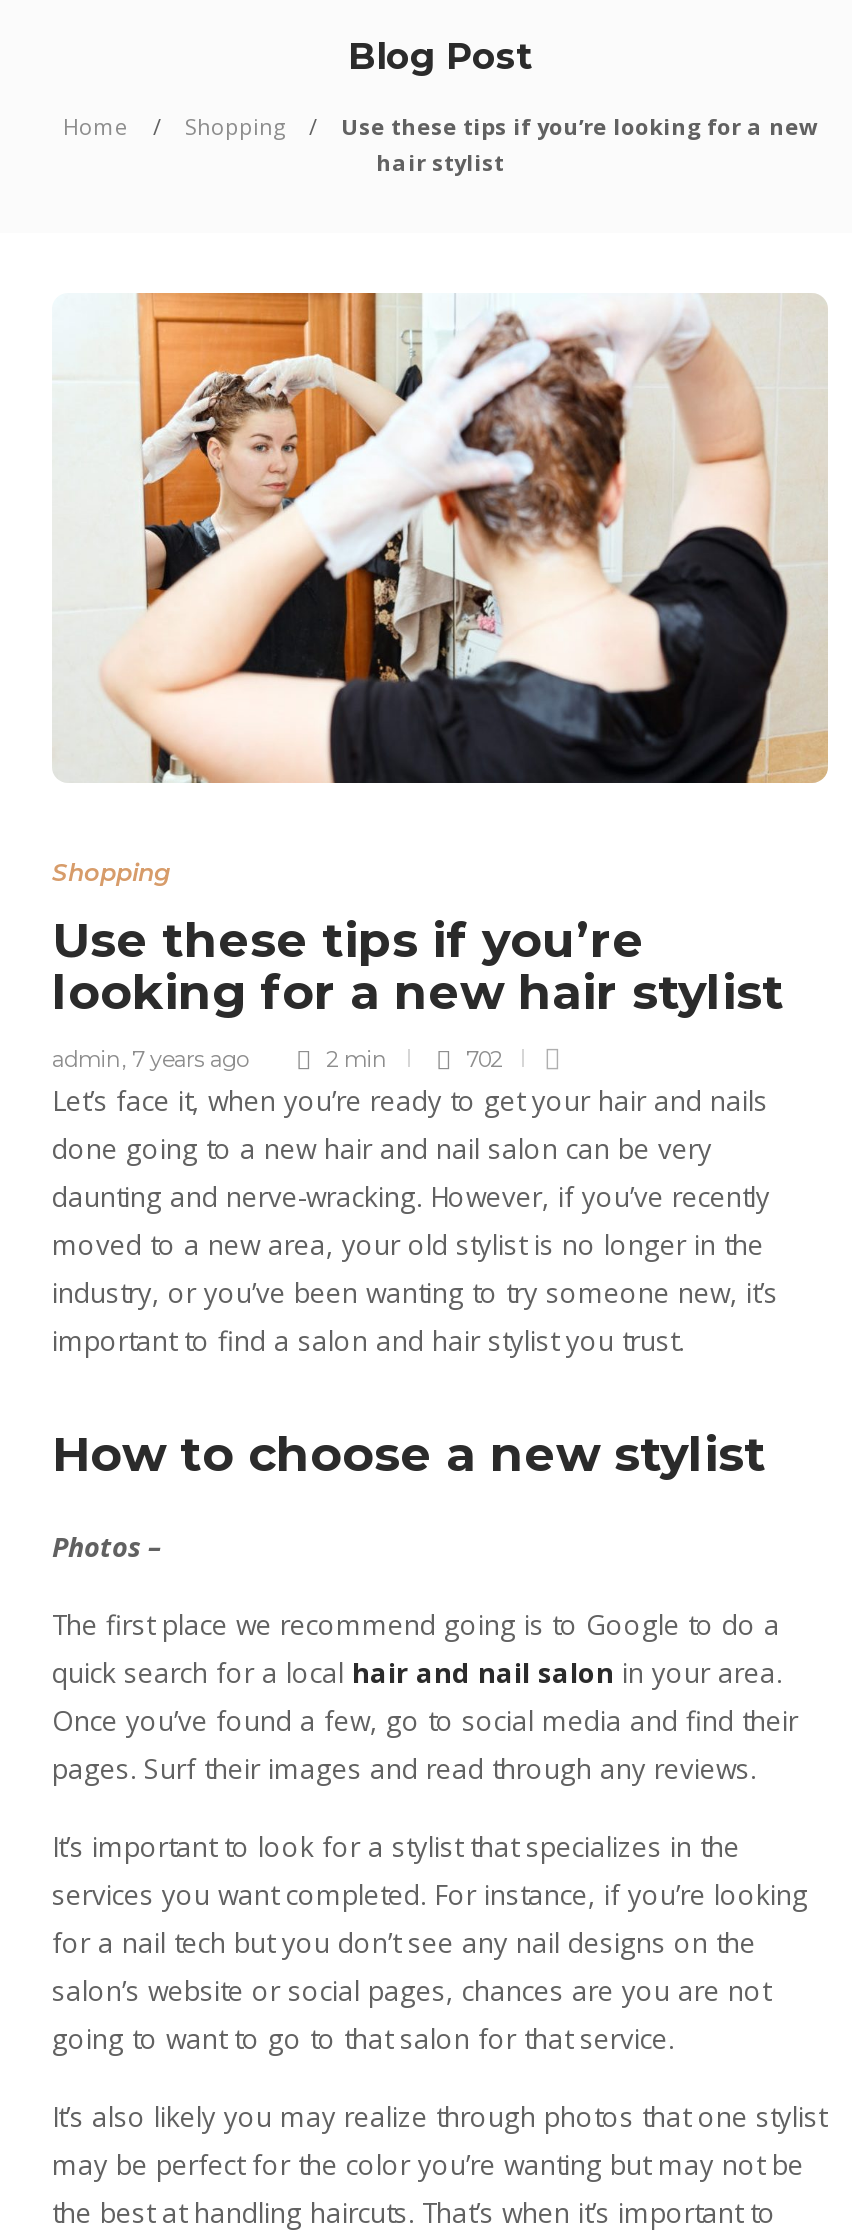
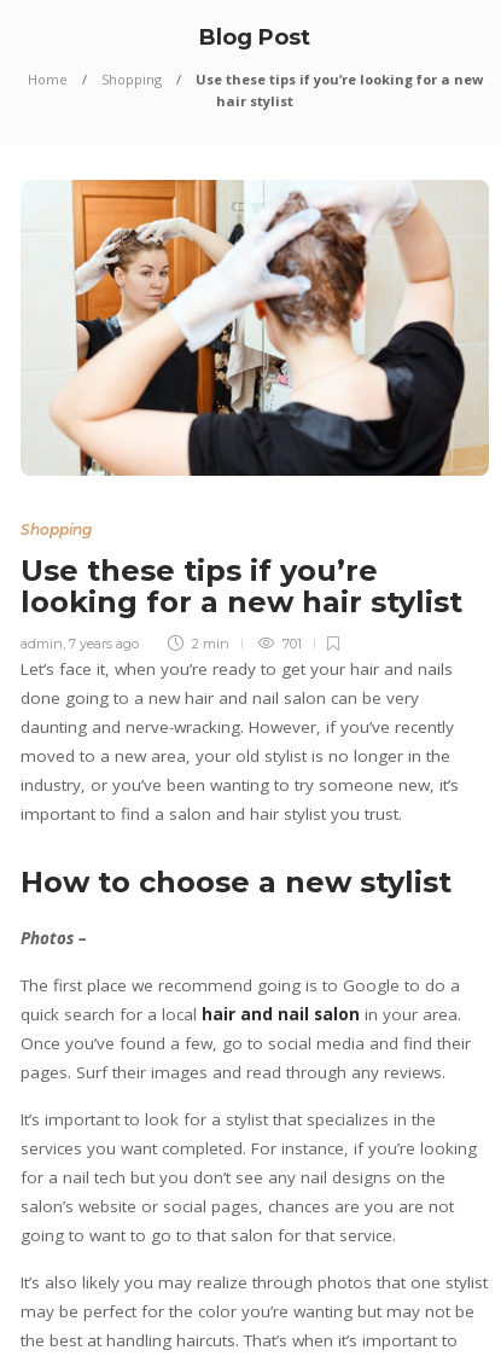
- 702
+ 701
